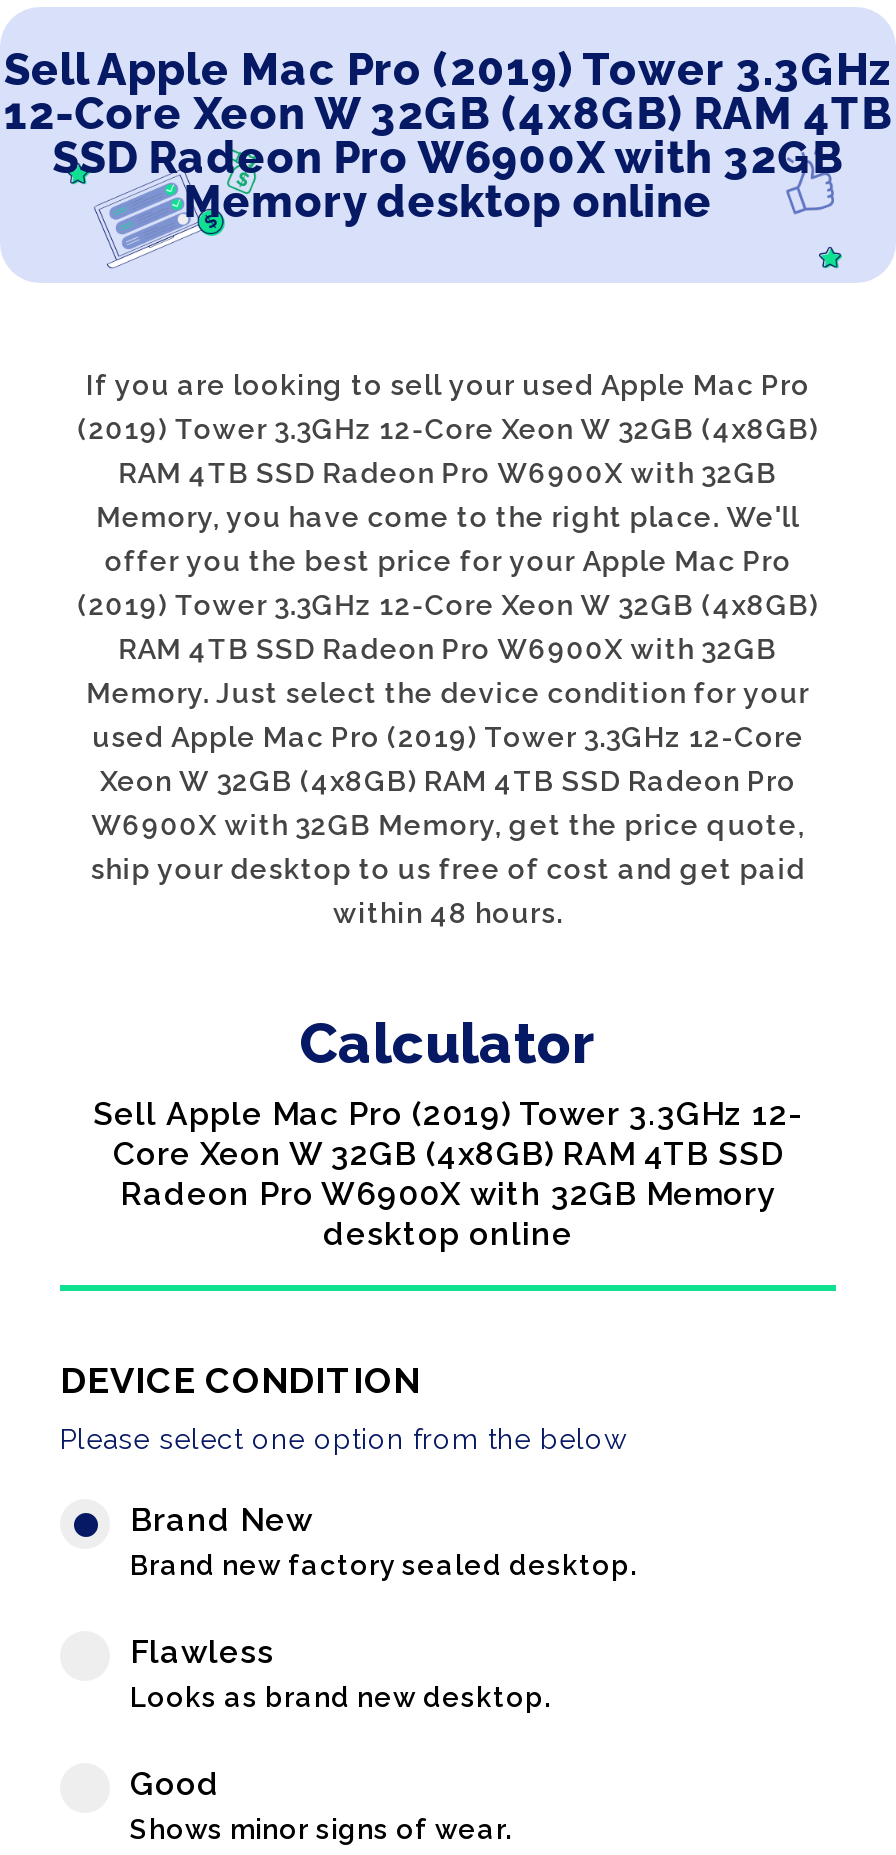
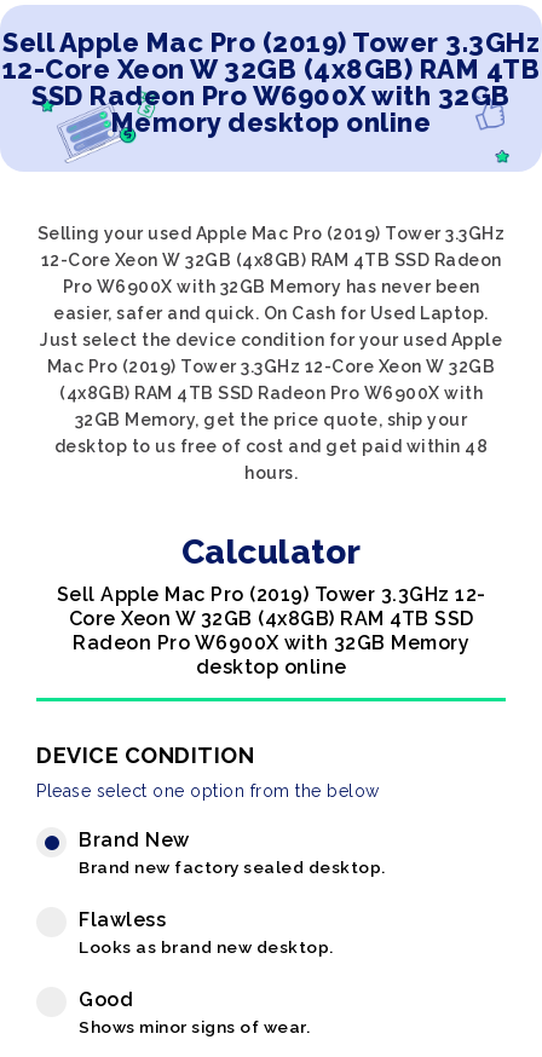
- If you are looking to sell your used Apple Mac Pro
- (2019) Tower 3.3GHz 12-Core Xeon W 32GB (4x8GB)
- RAM 4TB SSD Radeon Pro W6900X with 32GB
- Memory, you have come to the right place. We'll
- offer you the best price for your Apple Mac Pro
- (2019) Tower 3.3GHz 12-Core Xeon W 32GB (4x8GB)
- RAM 4TB SSD Radeon Pro W6900X with 32GB
- Memory. Just select the device condition for your
- used Apple Mac Pro (2019) Tower 3.3GHz 12-Core
- Xeon W 32GB (4x8GB) RAM 4TB SSD Radeon Pro
- W6900X with 32GB Memory, get the price quote,
- ship your desktop to us free of cost and get paid
- within 48 hours.
+ Selling your used Apple Mac Pro (2019) Tower 3.3GHz
+ 12-Core Xeon W 32GB (4x8GB) RAM 4TB SSD Radeon
+ Pro W6900X with 32GB Memory has never been
+ easier, safer and quick. On Cash for Used Laptop.
+ Just select the device condition for your used Apple
+ Mac Pro (2019) Tower 3.3GHz 12-Core Xeon W 32GB
+ (4x8GB) RAM 4TB SSD Radeon Pro W6900X with
+ 32GB Memory, get the price quote, ship your
+ desktop to us free of cost and get paid within 48
+ hours.
